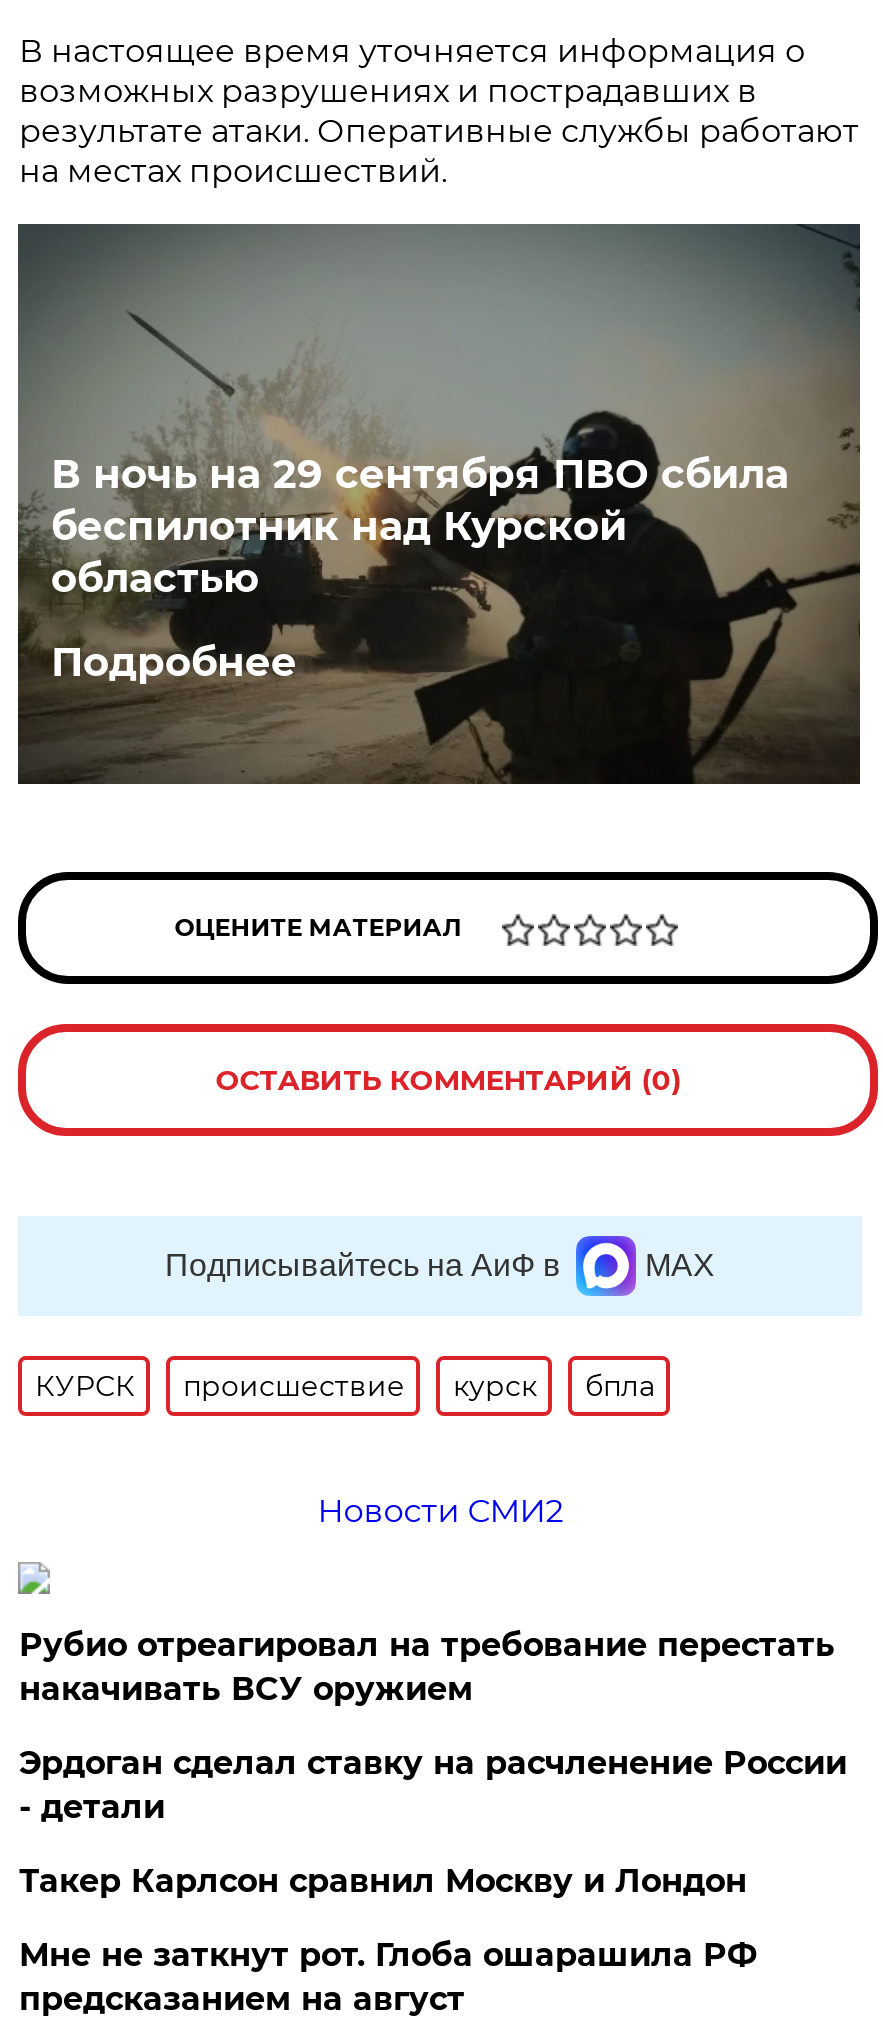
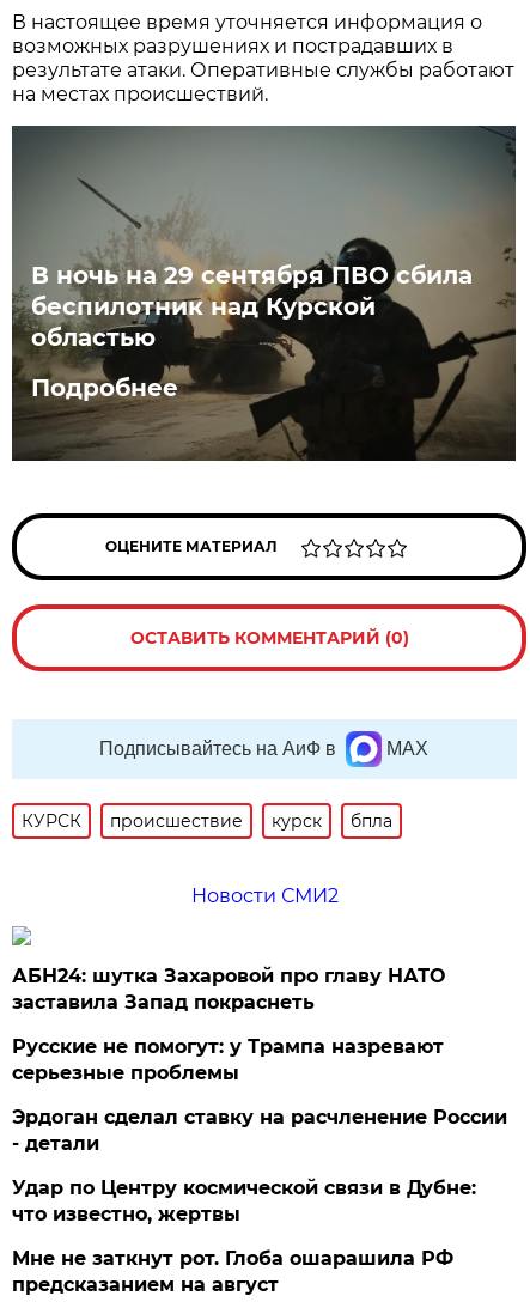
- Рубио отреагировал на требование перестать
- накачивать ВСУ оружием
+ АБН24: шутка Захаровой про главу НАТО
+ заставила Запад покраснеть
+ Русские не помогут: у Трампа назревают
+ серьезные проблемы

- Такер Карлсон сравнил Москву и Лондон
+ Удар по Центру космической связи в Дубне:
+ что известно, жертвы
